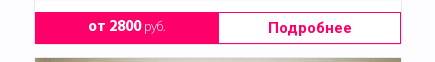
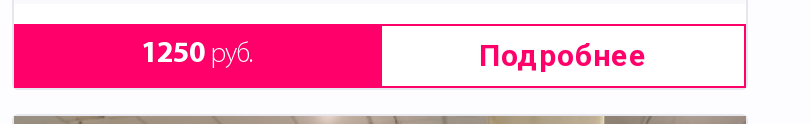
- от 2800 руб.
+ 1250 руб.
